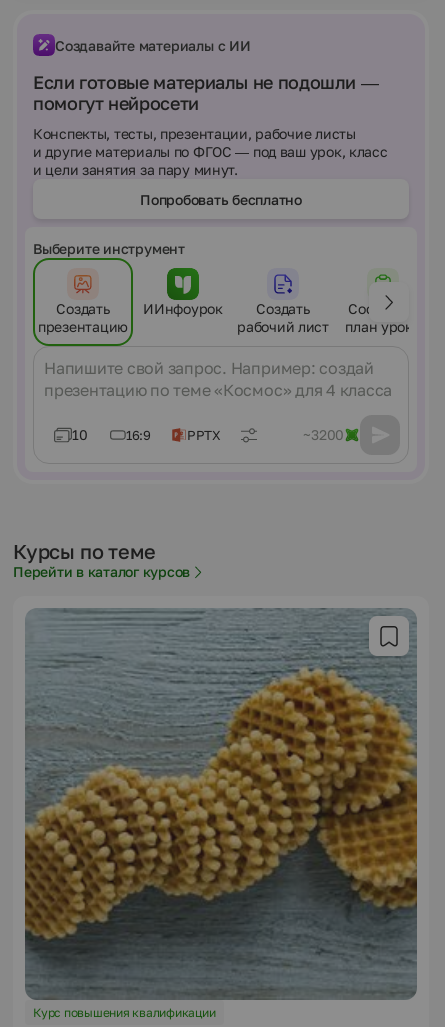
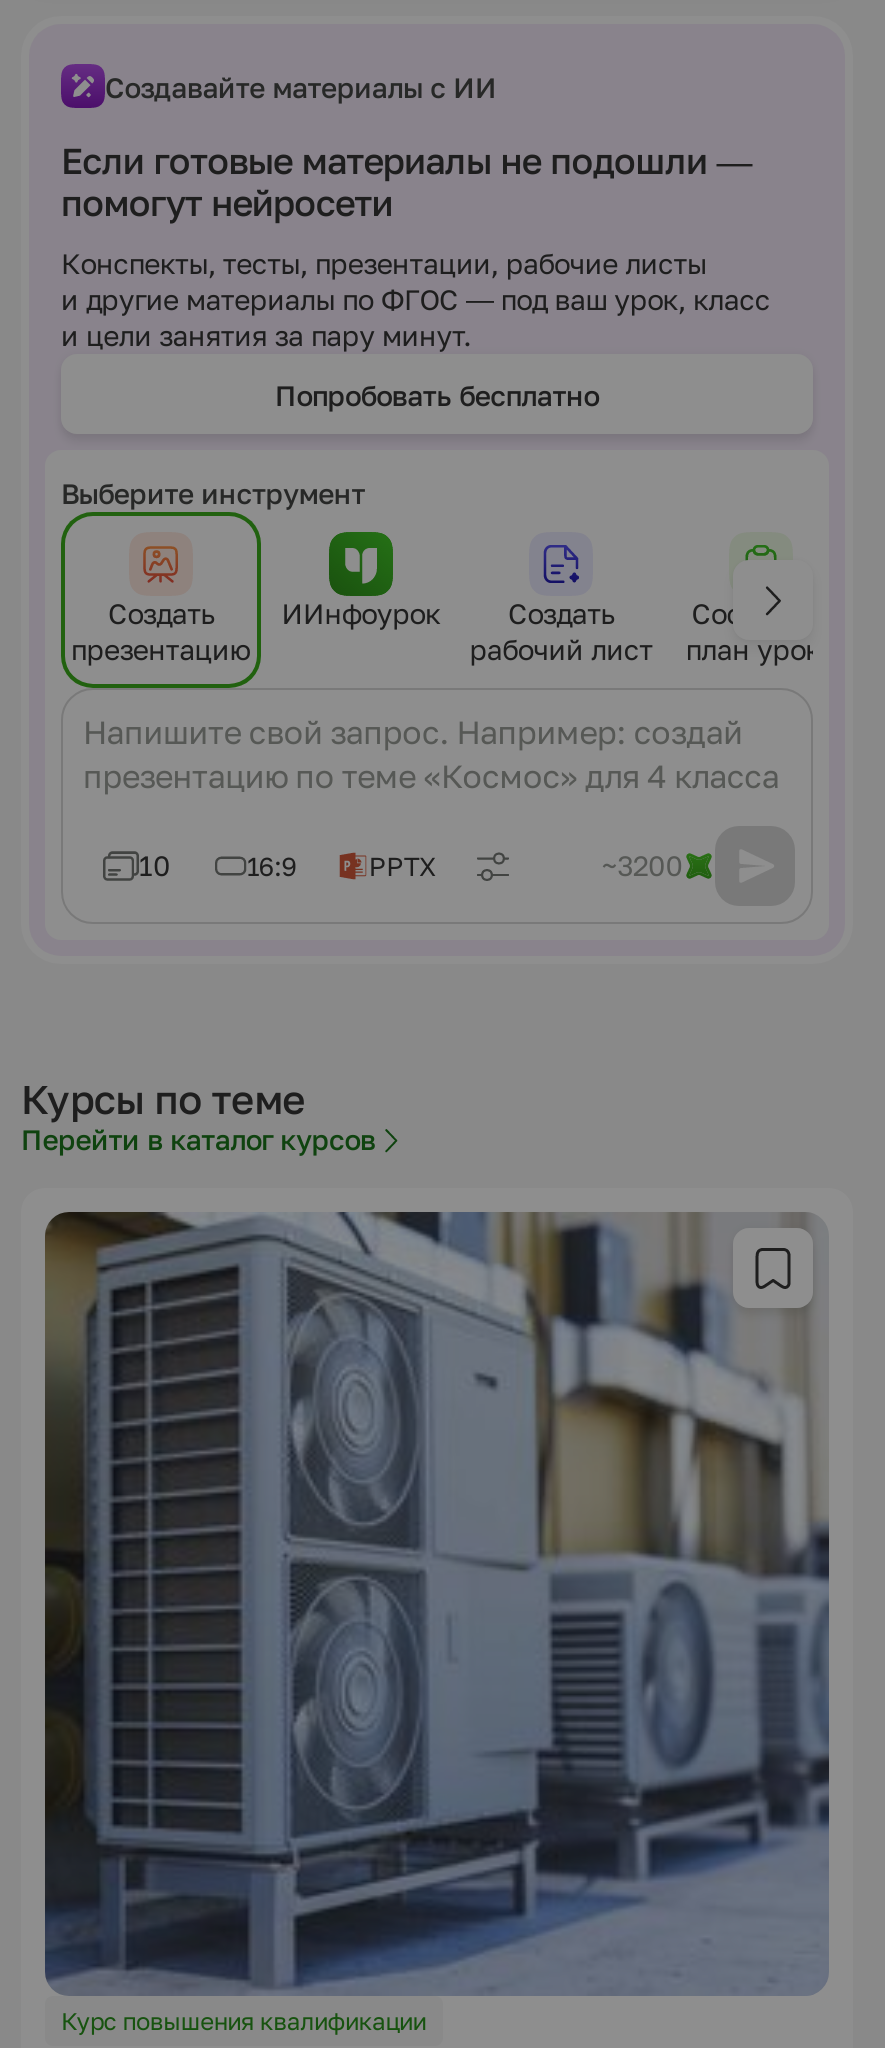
- [image]
+ [image]
